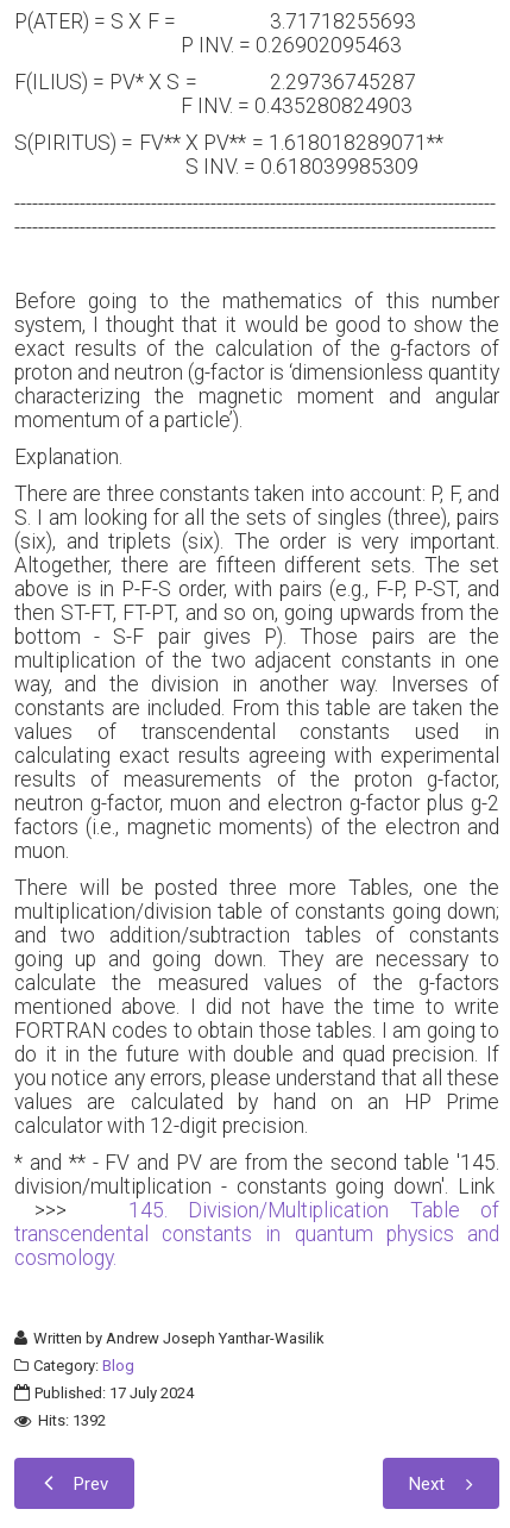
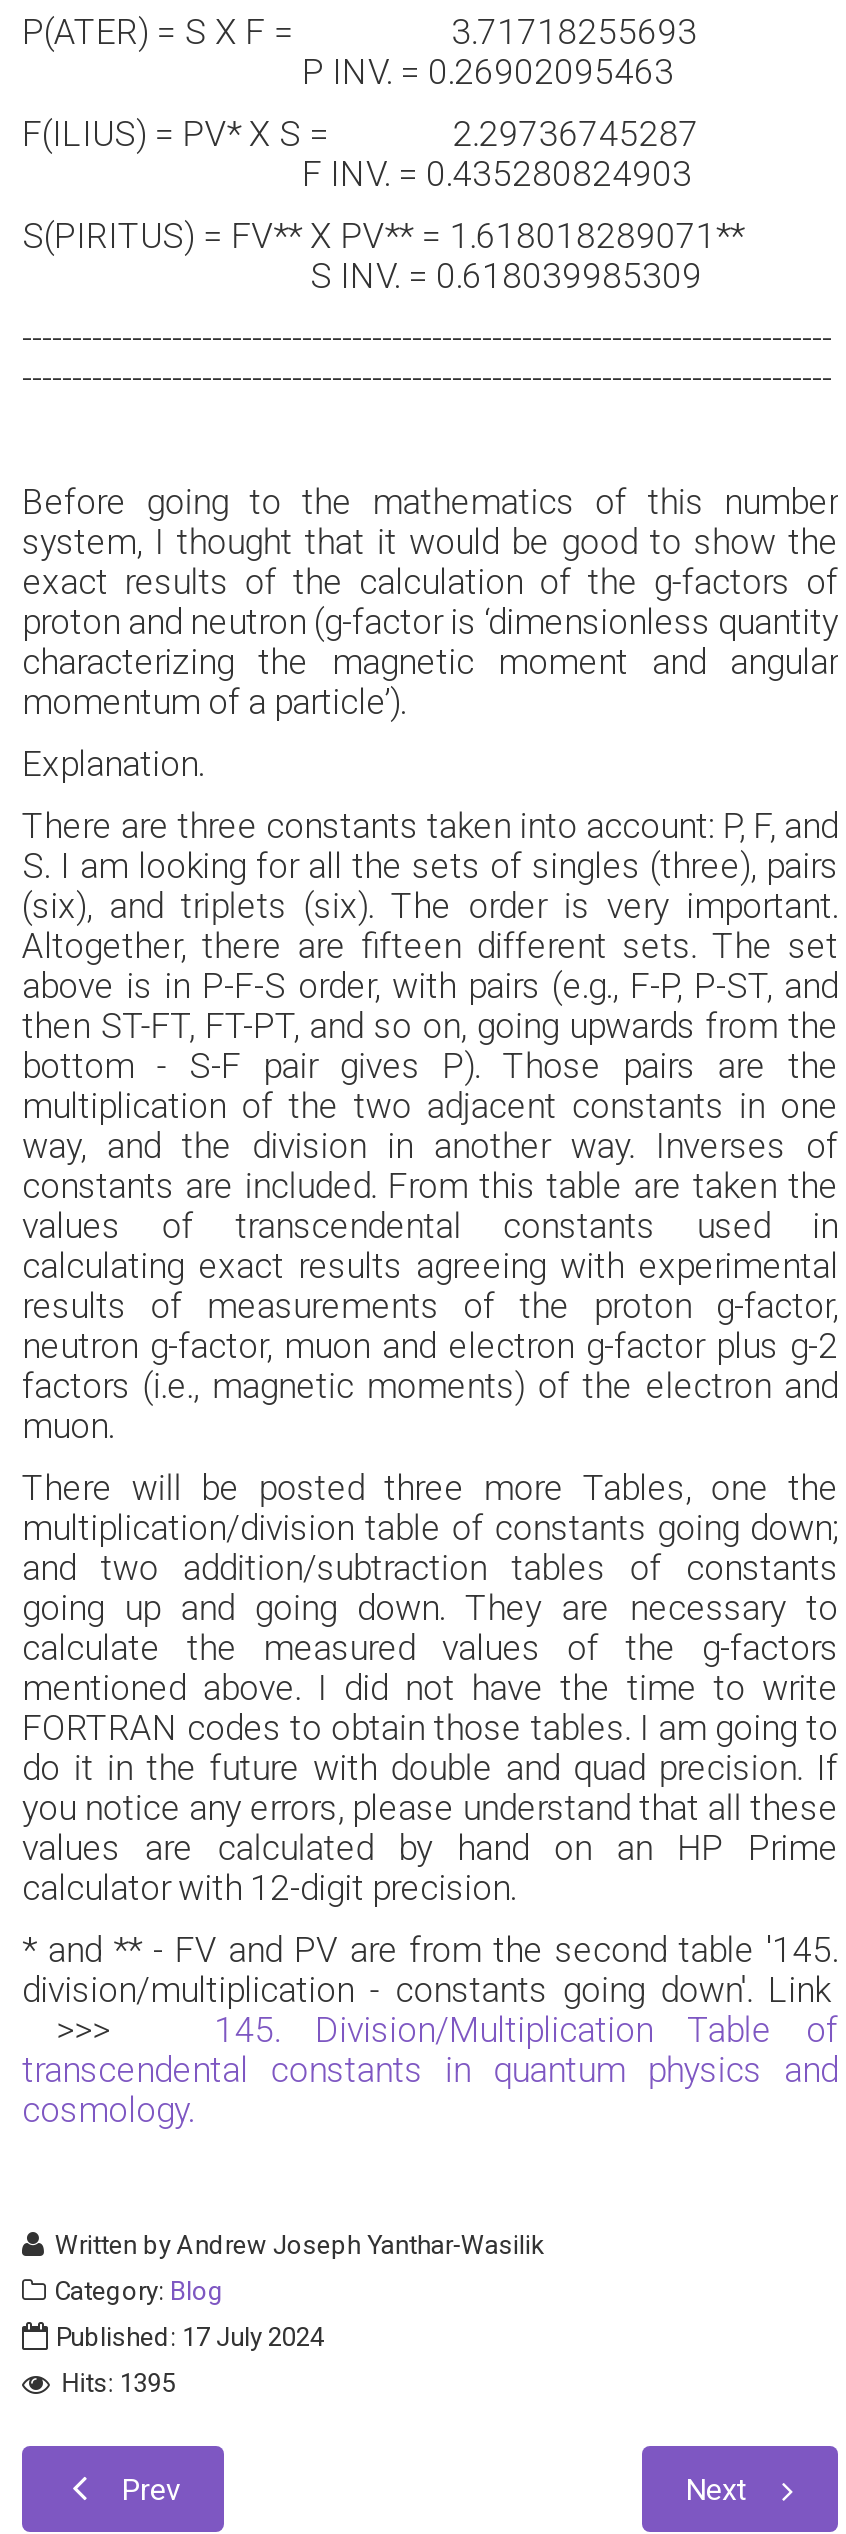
- Hits: 1392
+ Hits: 1395
